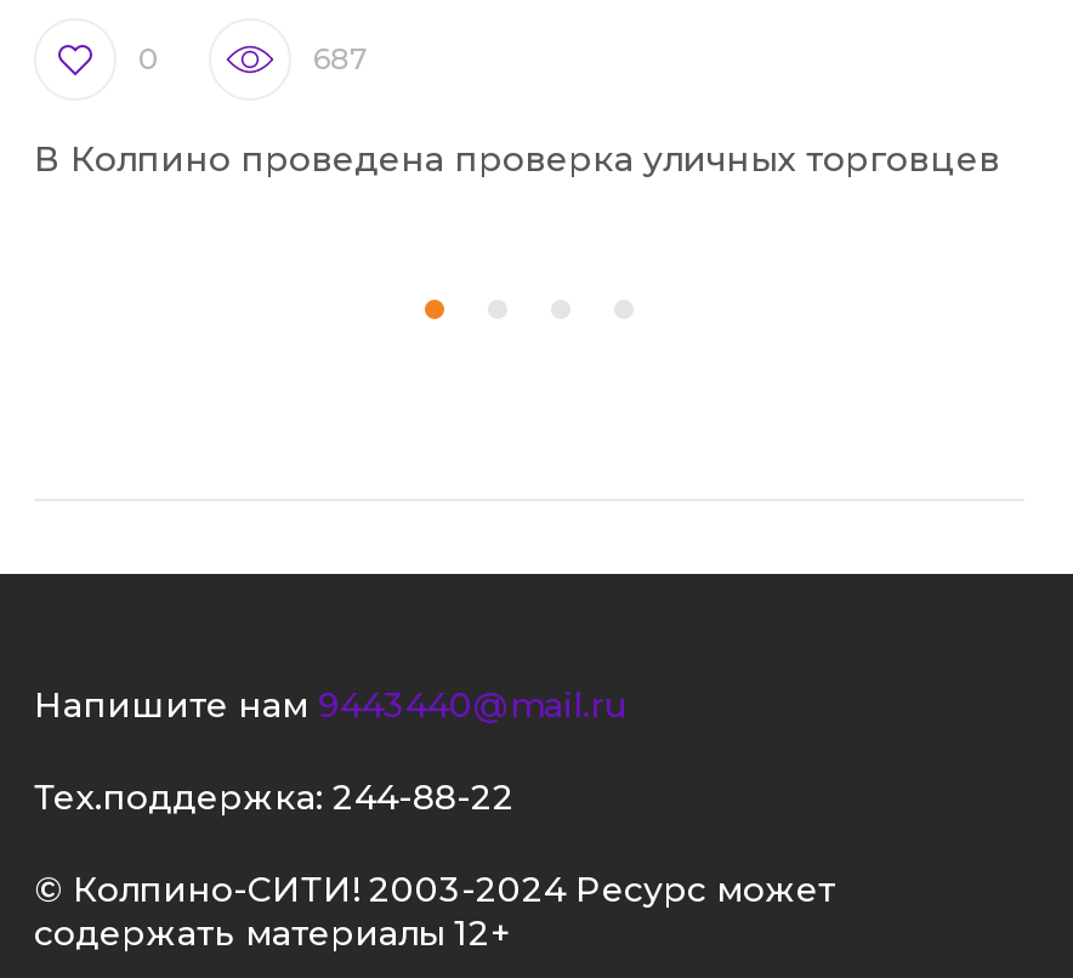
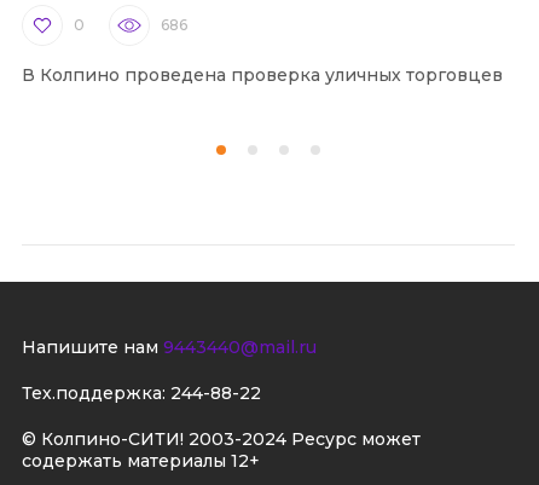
- 687
+ 686
